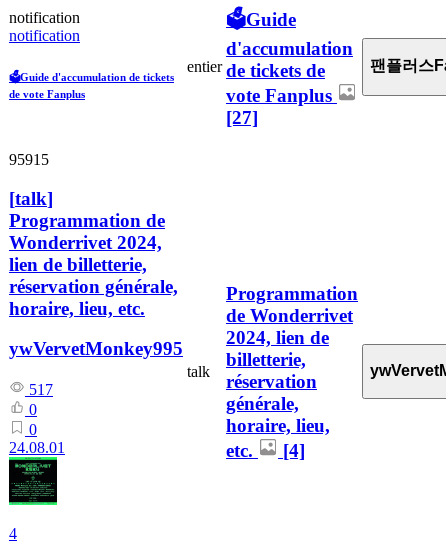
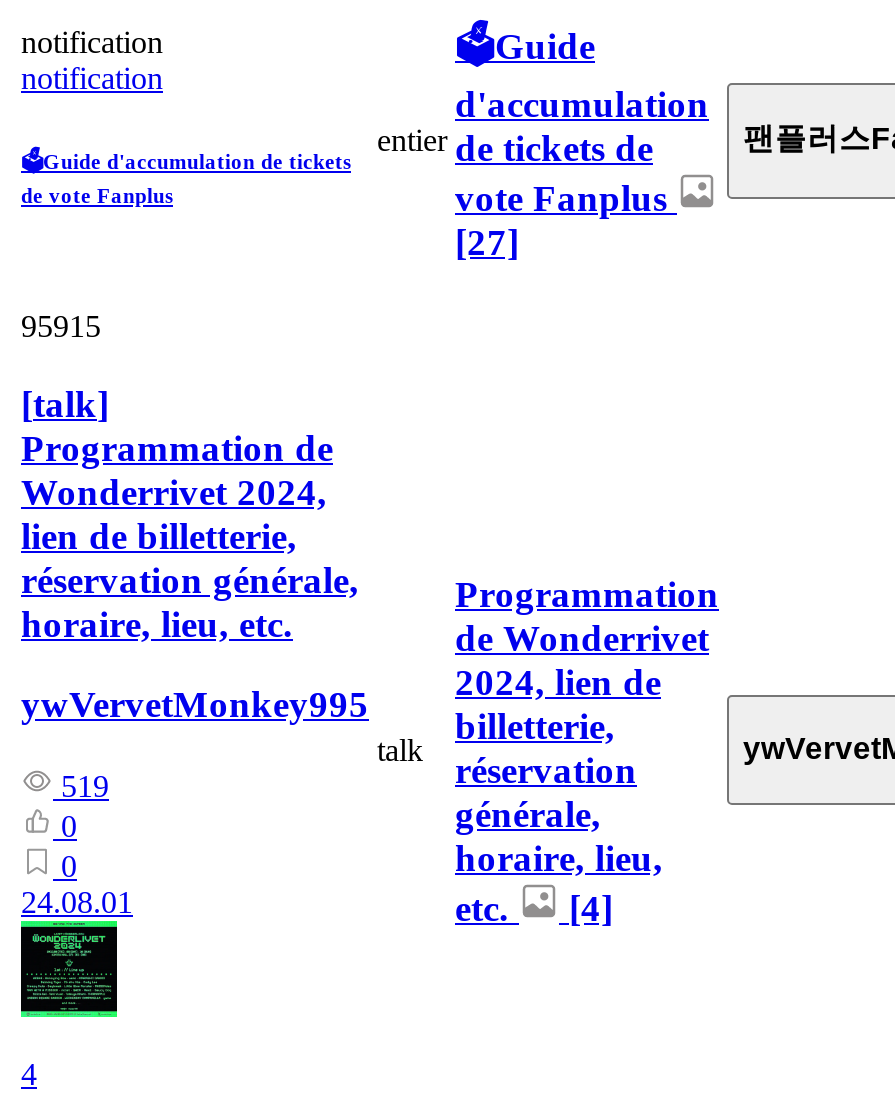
- 517
+ 519
